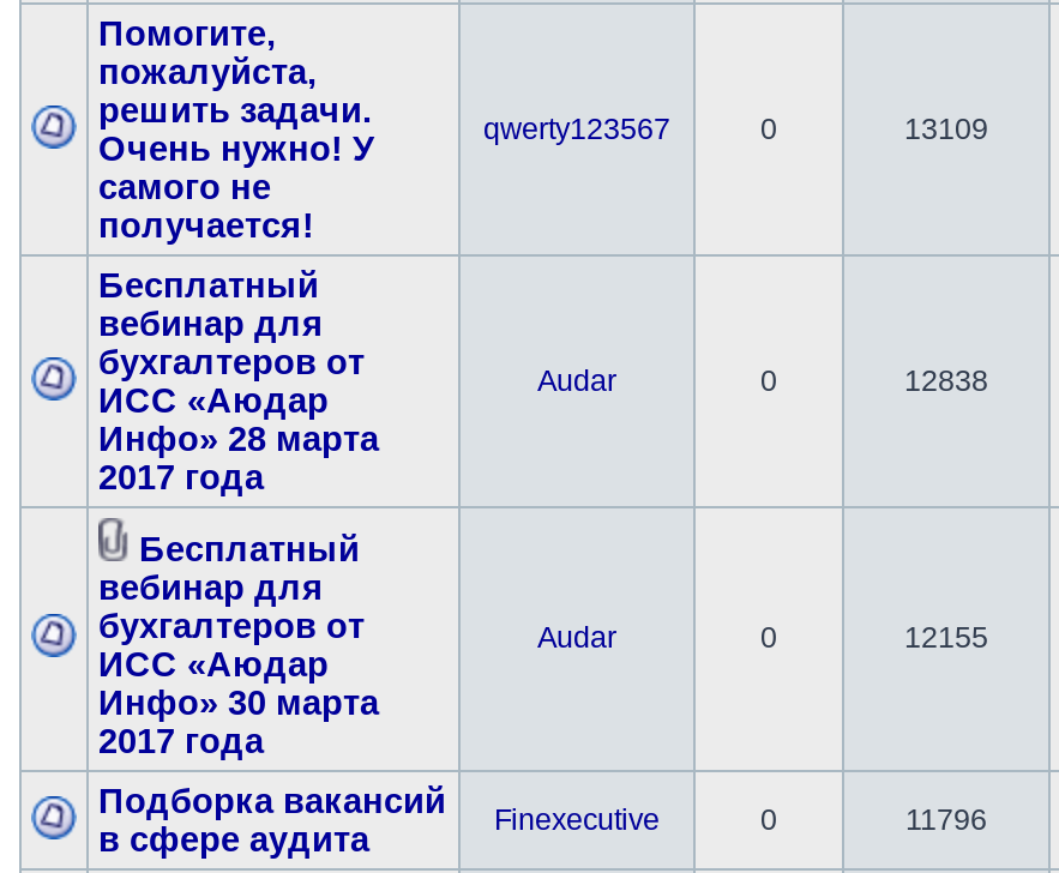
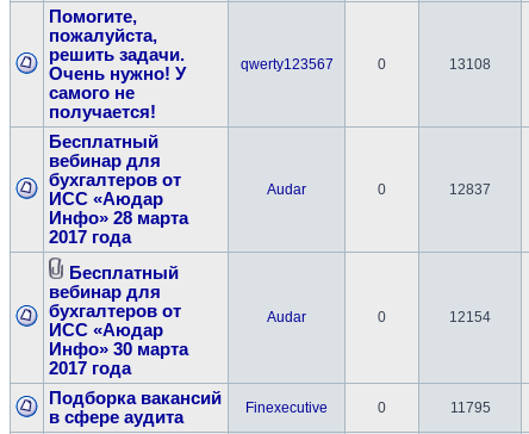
- 13109
+ 13108

- 12838
+ 12837

- 12155
+ 12154

- 11796
+ 11795
